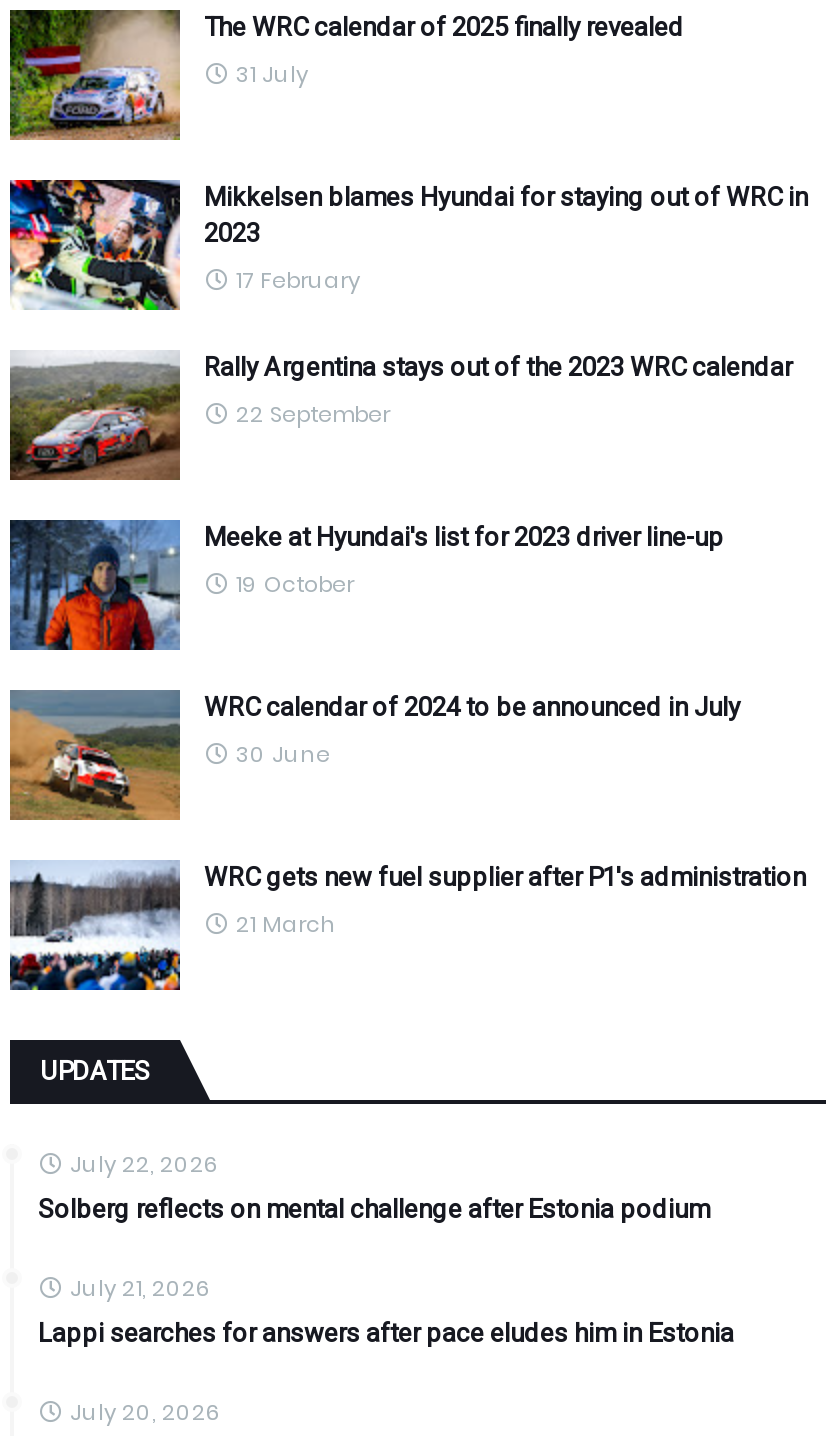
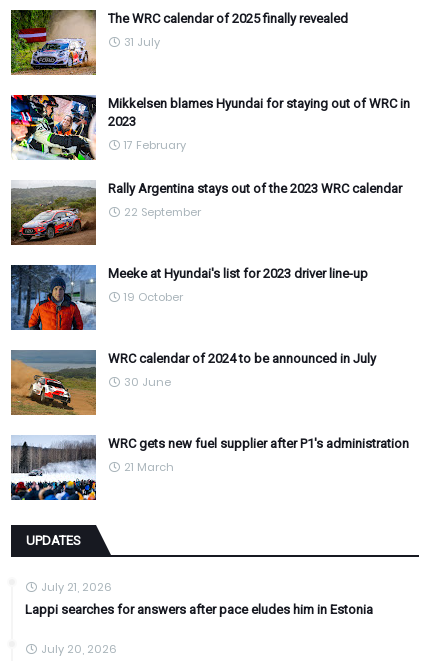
- July 22, 2026
- Solberg reflects on mental challenge after Estonia podium
